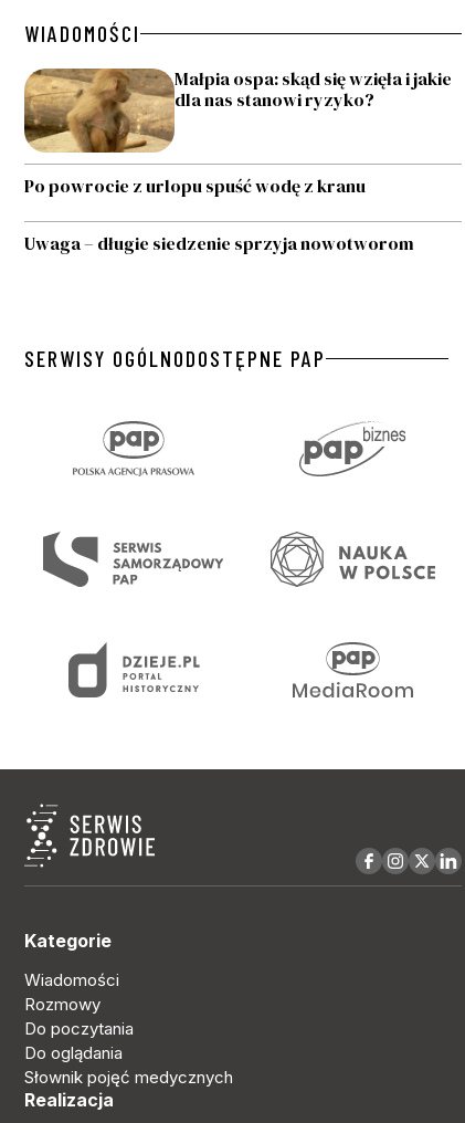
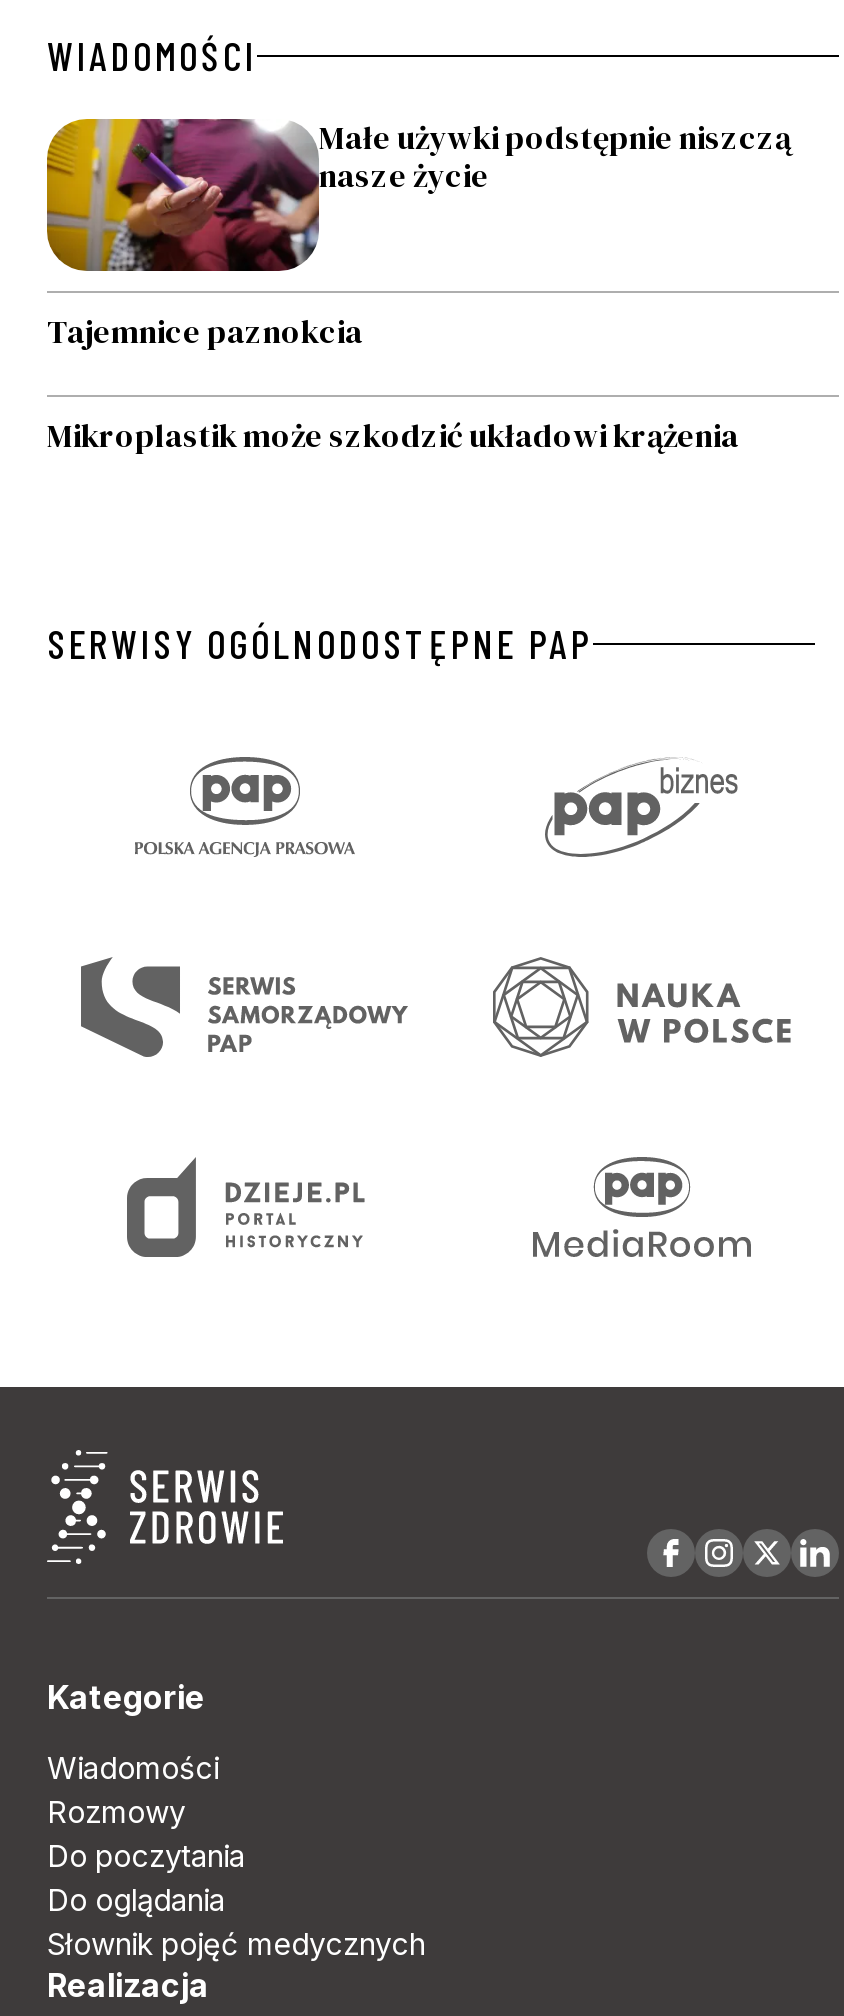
- [image]
- Małpia ospa: skąd się wzięła i jakie
- dla nas stanowi ryzyko?
+ [image]
+ Małe używki podstępnie niszczą
+ nasze życie

- Po powrocie z urlopu spuść wodę z kranu
+ Tajemnice paznokcia

- Uwaga – długie siedzenie sprzyja nowotworom
+ Mikroplastik może szkodzić układowi krążenia
